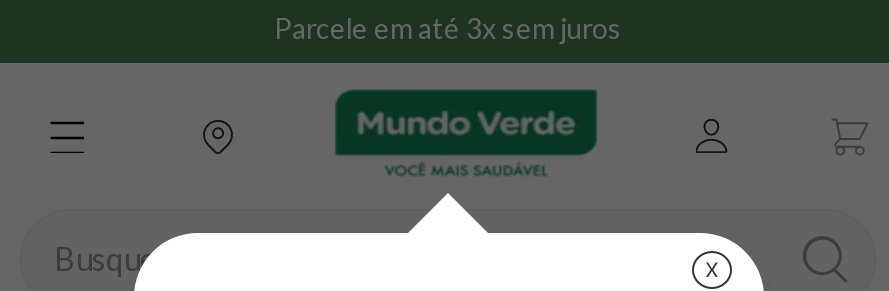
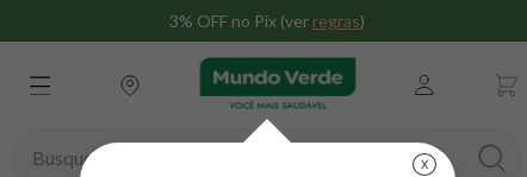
- Parcele em até 3x sem juros
+ 3% OFF no Pix (ver regras)
